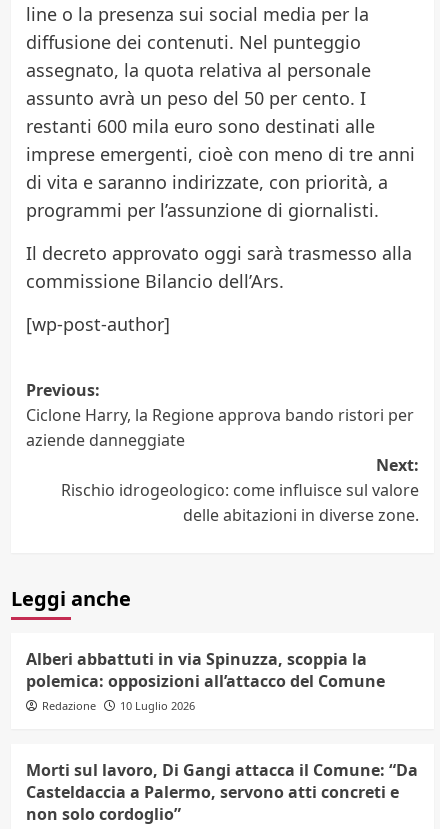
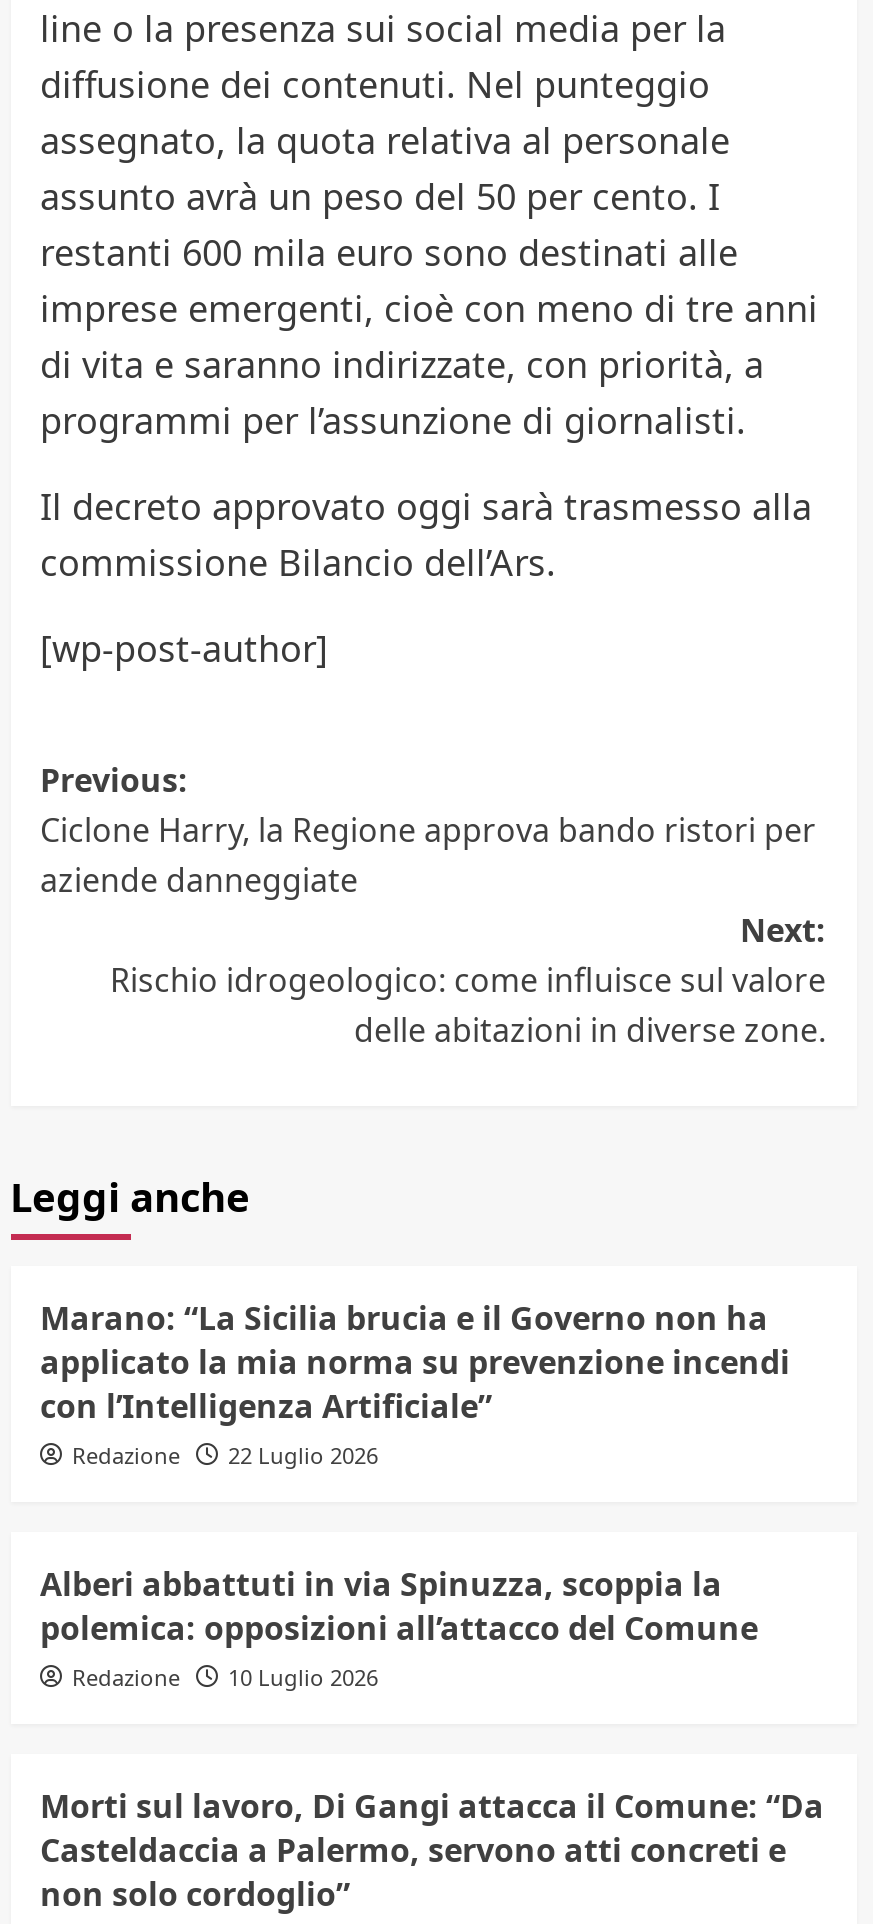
+ Marano: “La Sicilia brucia e il Governo non ha
+ applicato la mia norma su prevenzione incendi
+ con l’Intelligenza Artificiale”
+ Redazione
+ 22 Luglio 2026
